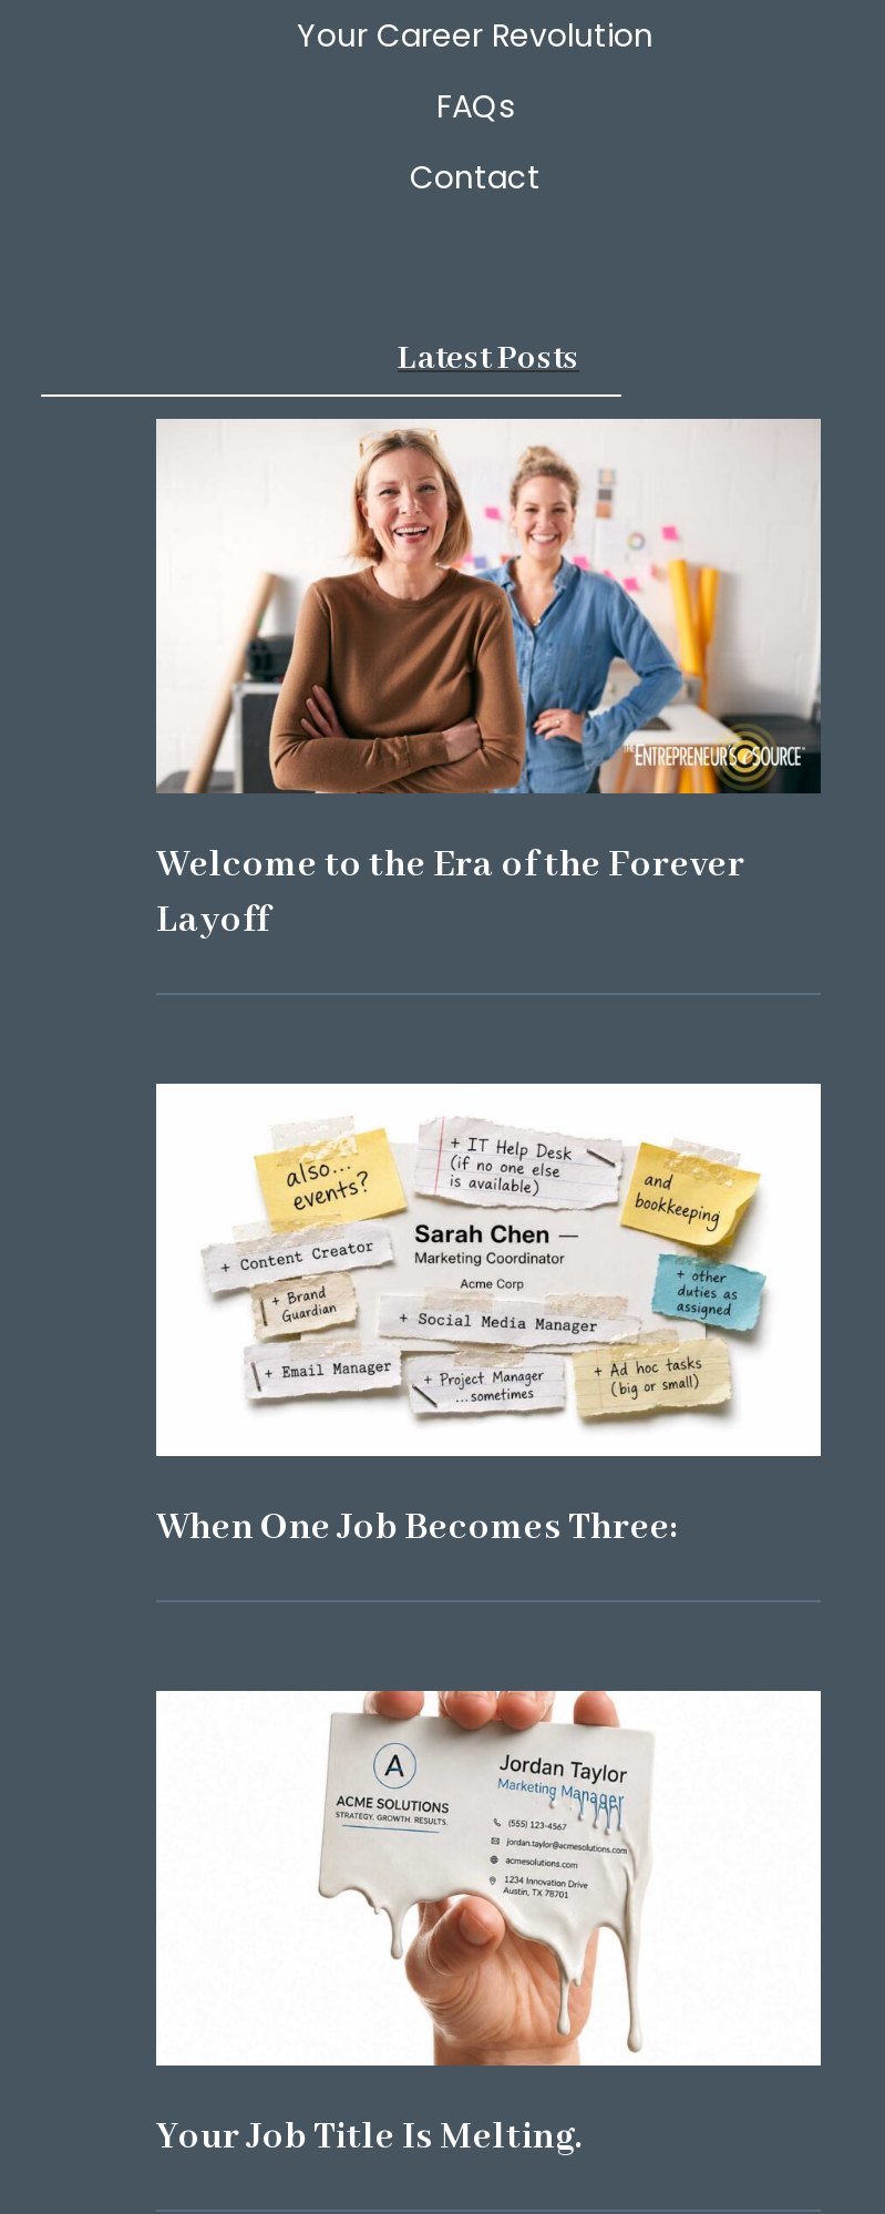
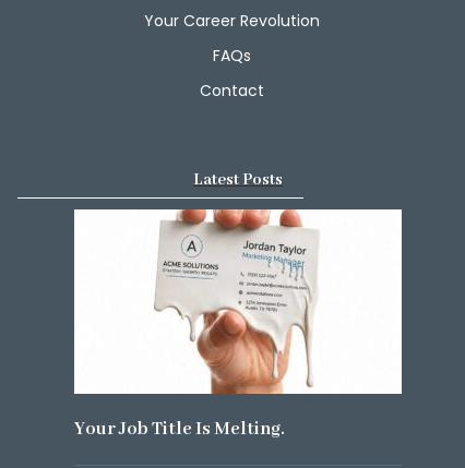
- [image]
- Welcome to the Era of the Forever
- Layoff

- [image]
- When One Job Becomes Three:
